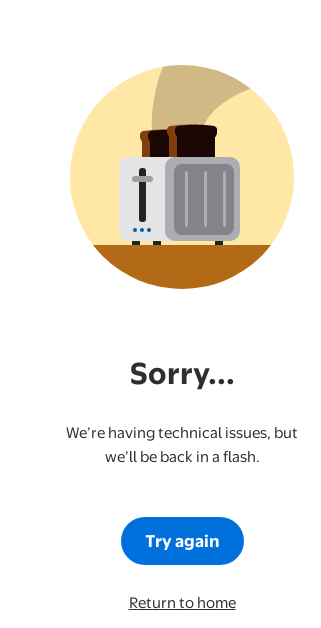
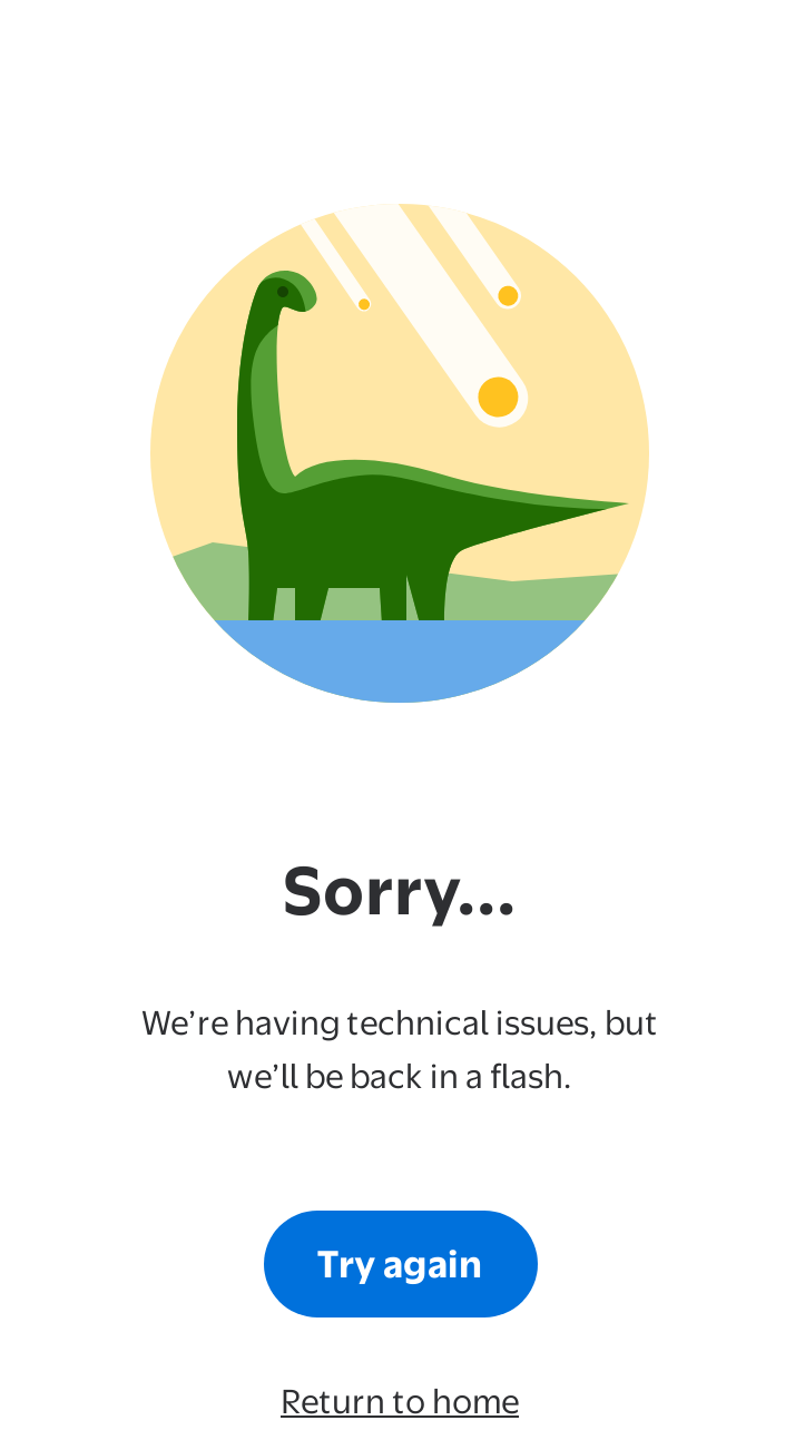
- [image]
+ [image]
